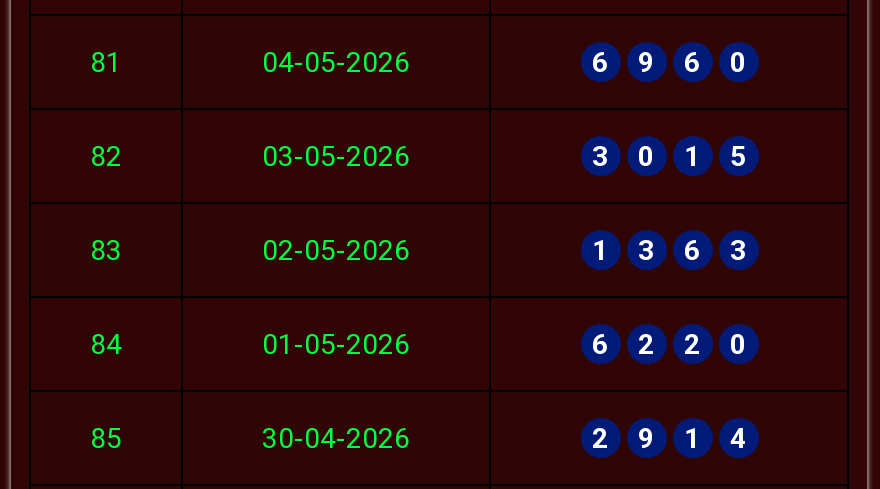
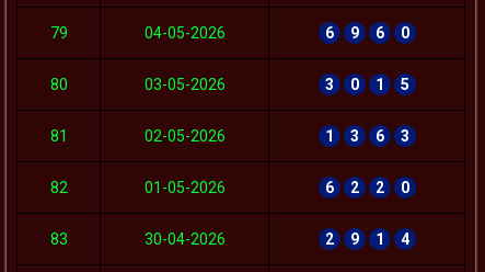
- 81
+ 79

- 82
+ 80

- 83
+ 81

- 84
+ 82

- 85
+ 83
